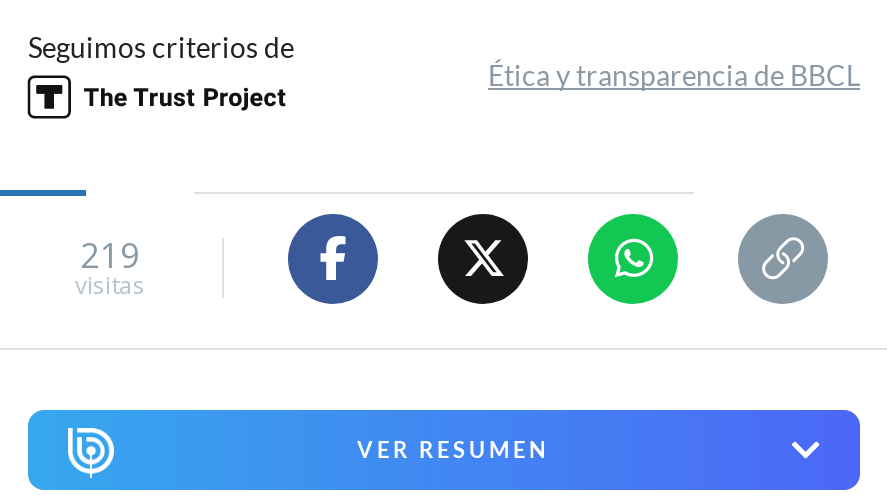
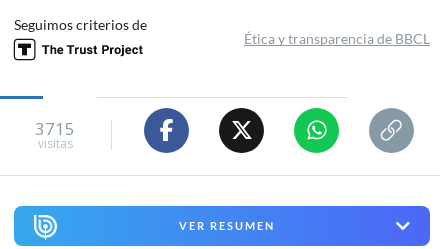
- 219
+ 3715
